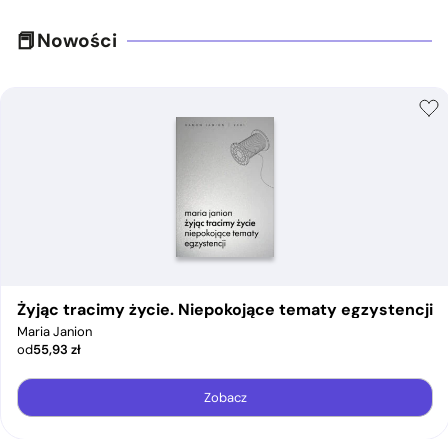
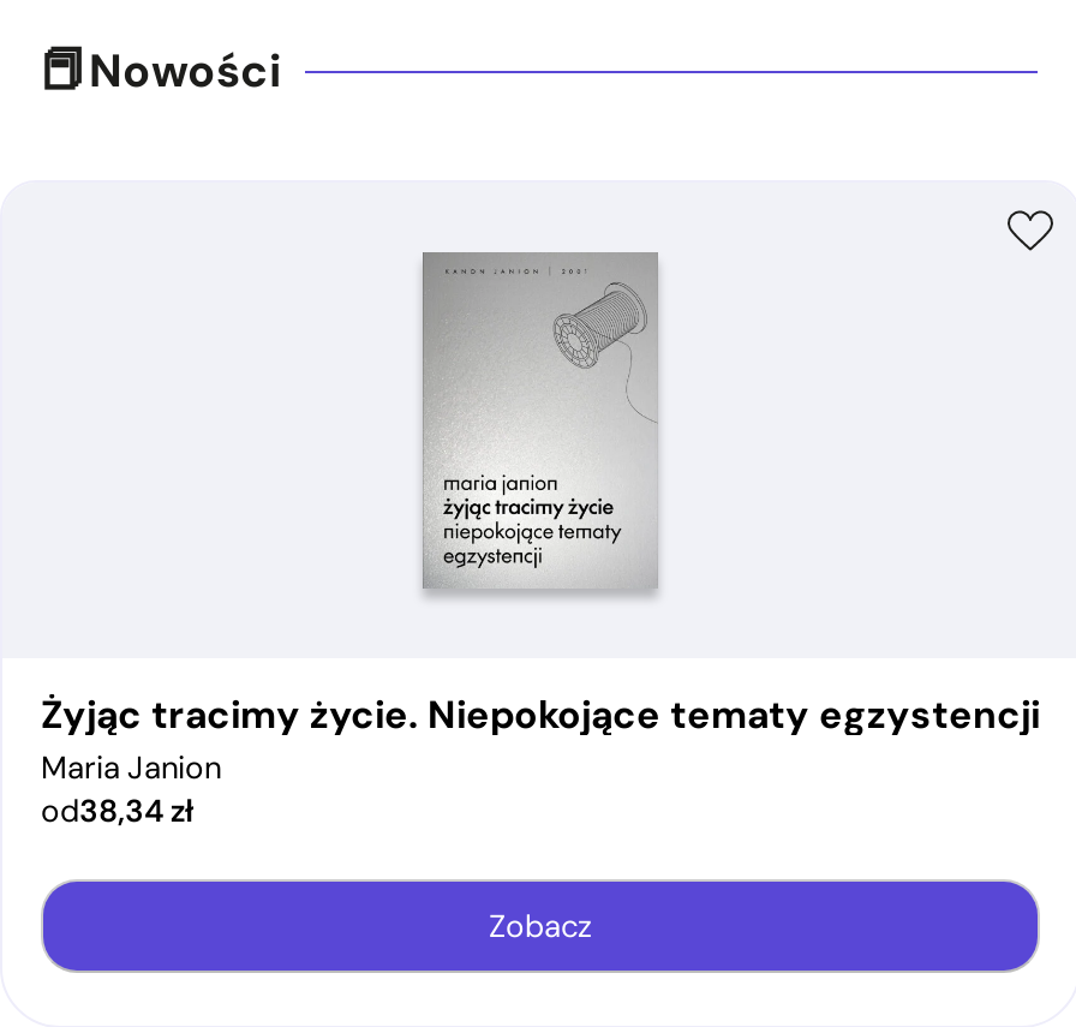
- od55,93 zł
+ od38,34 zł
